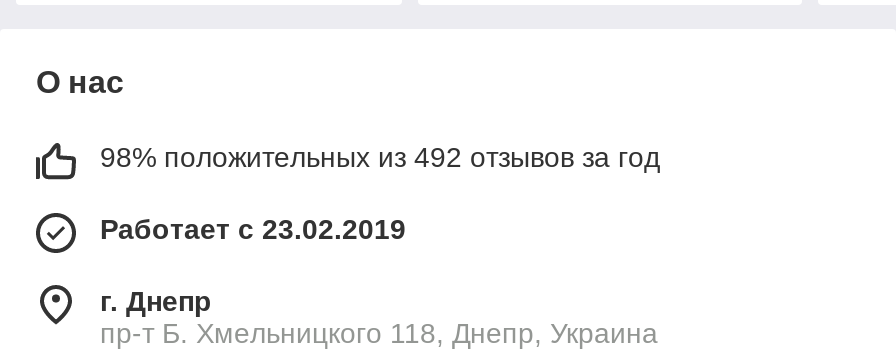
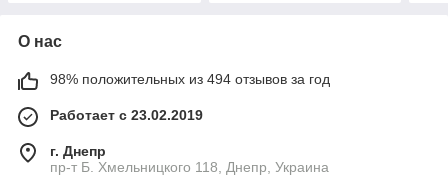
- 98% положительных из 492 отзывов за год
+ 98% положительных из 494 отзывов за год
